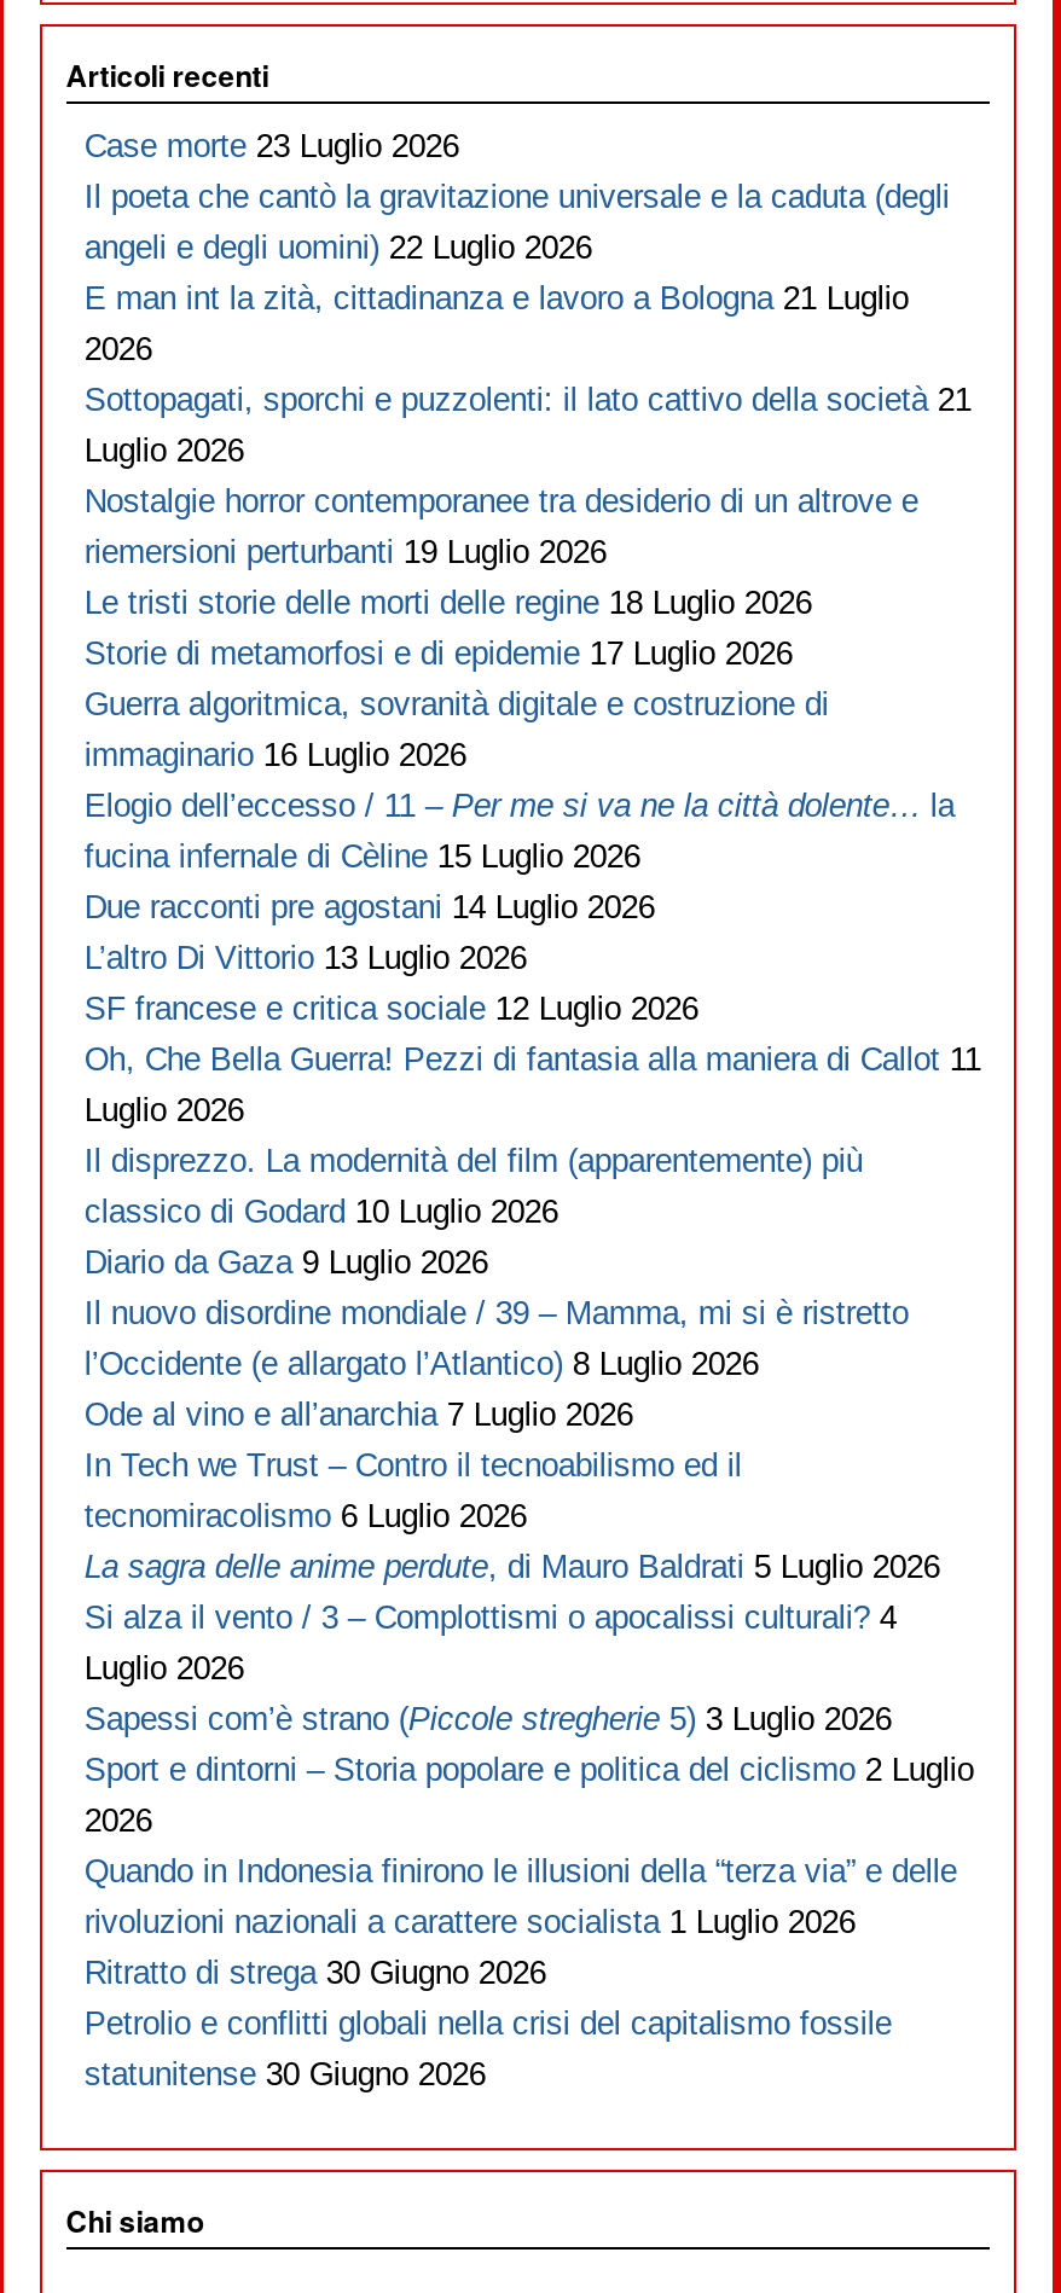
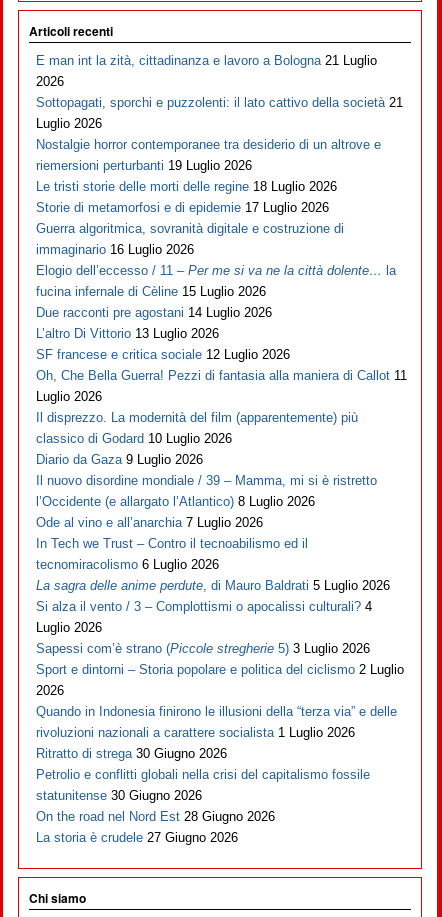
- Case morte 23 Luglio 2026
- Il poeta che cantò la gravitazione universale e la caduta (degli
- angeli e degli uomini) 22 Luglio 2026

moved up: E man int la zità, cittadinanza e lavoro a Bologna 21 Luglio | 2026 | Sottopagati, sporchi e puzzolenti: il lato cattivo della società 21 | ... | Petrolio e conflitti globali nella crisi del capitalismo fossile | statunitense 30 Giugno 2026

+ On the road nel Nord Est 28 Giugno 2026
+ La storia è crudele 27 Giugno 2026
